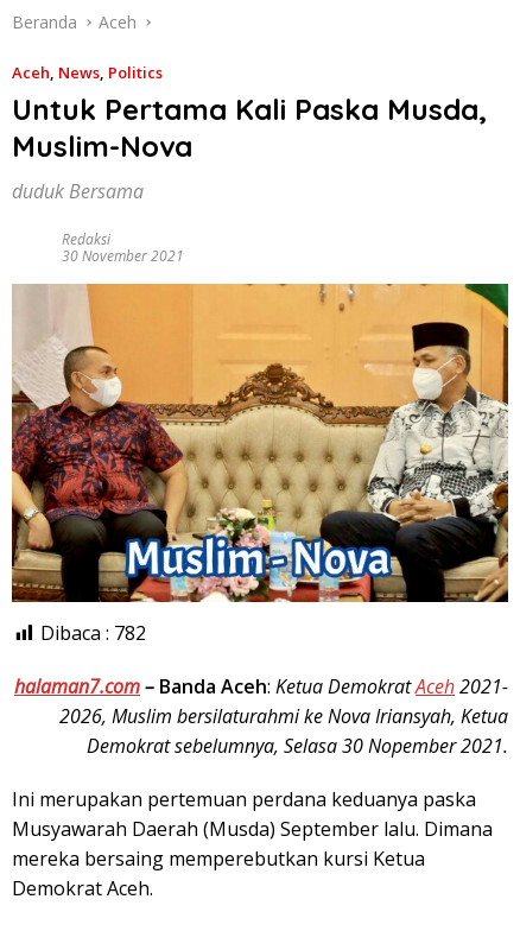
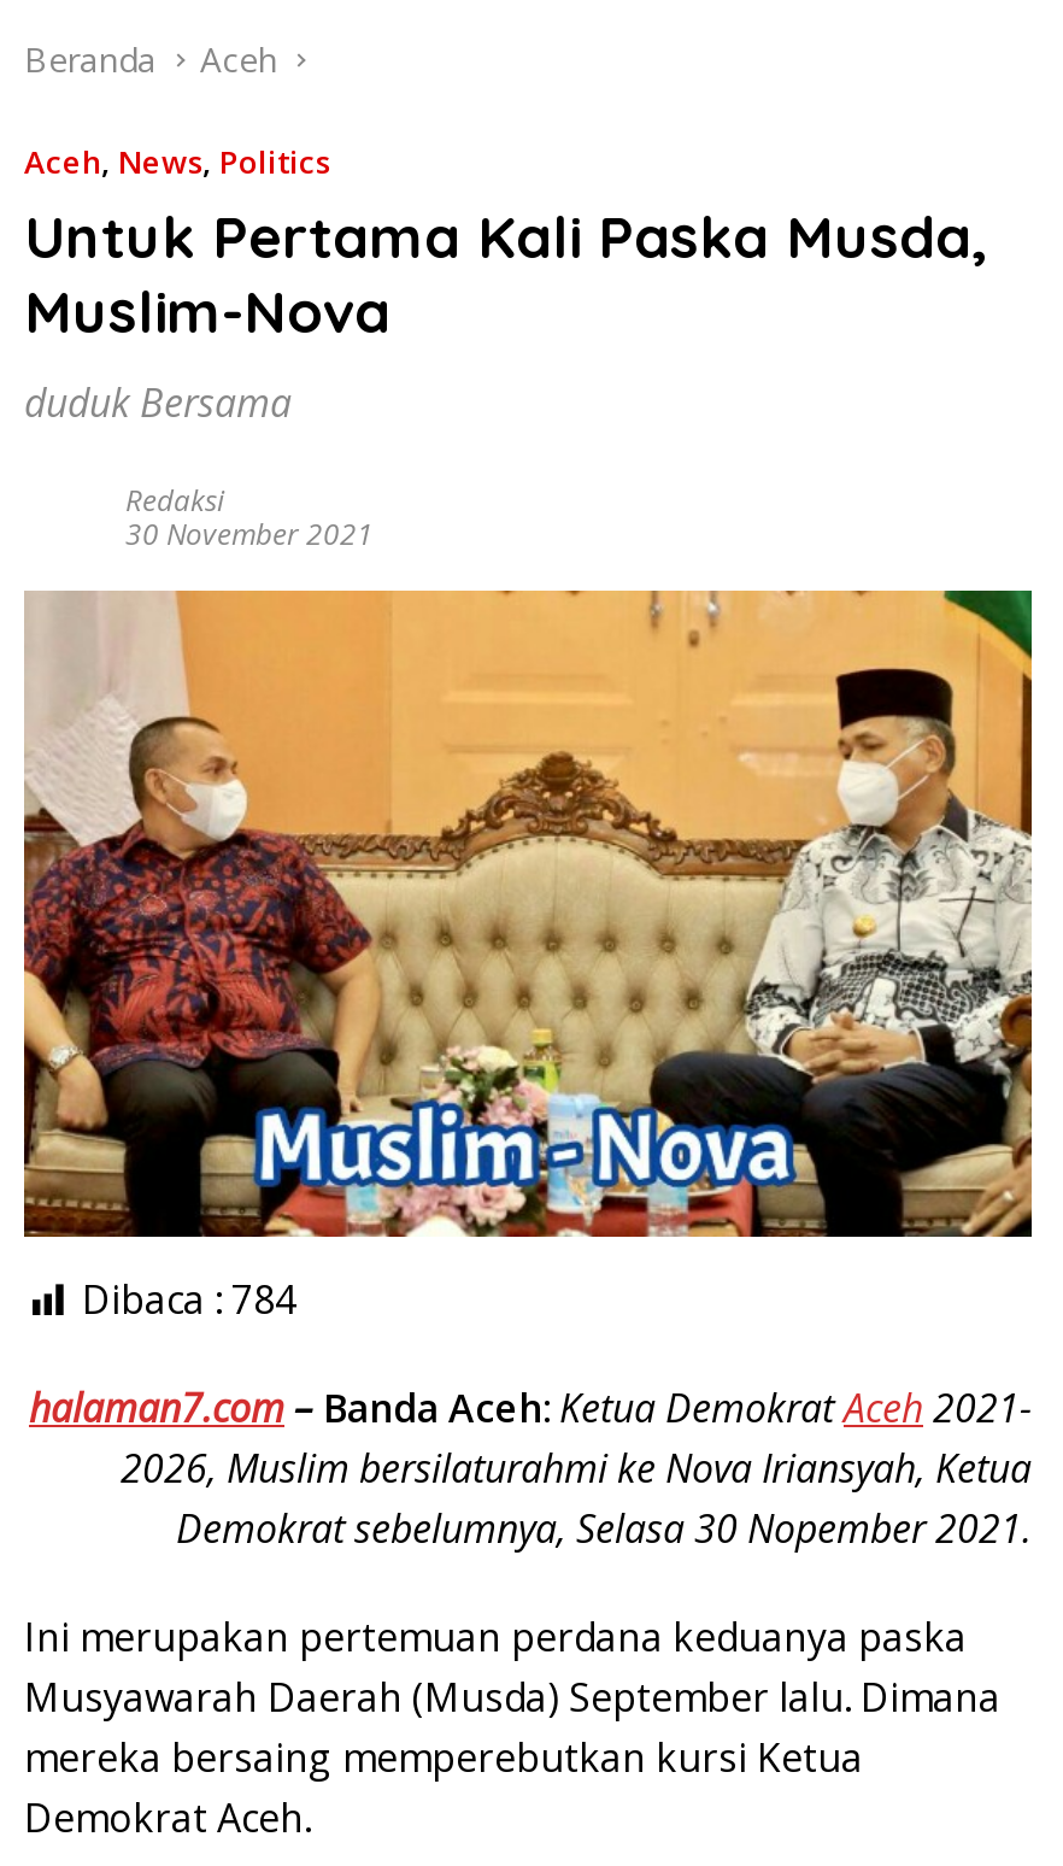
- Dibaca : 782
+ Dibaca : 784
